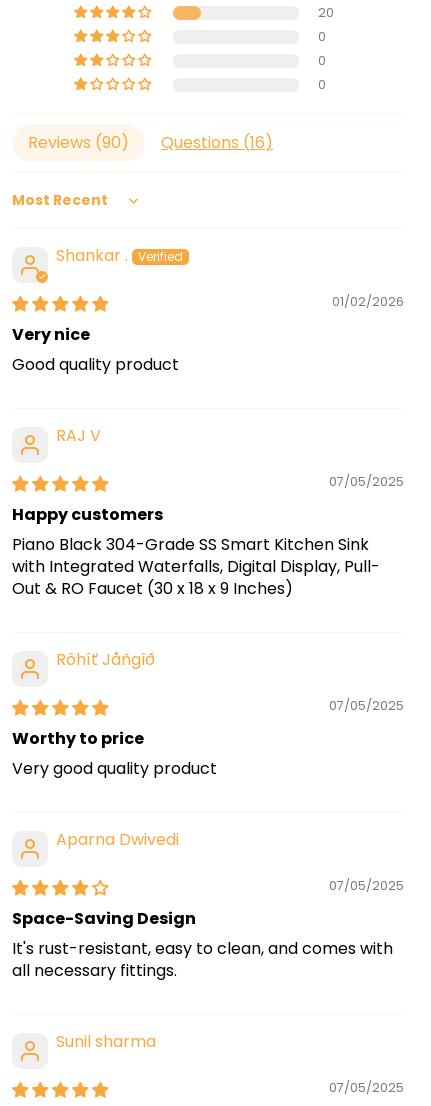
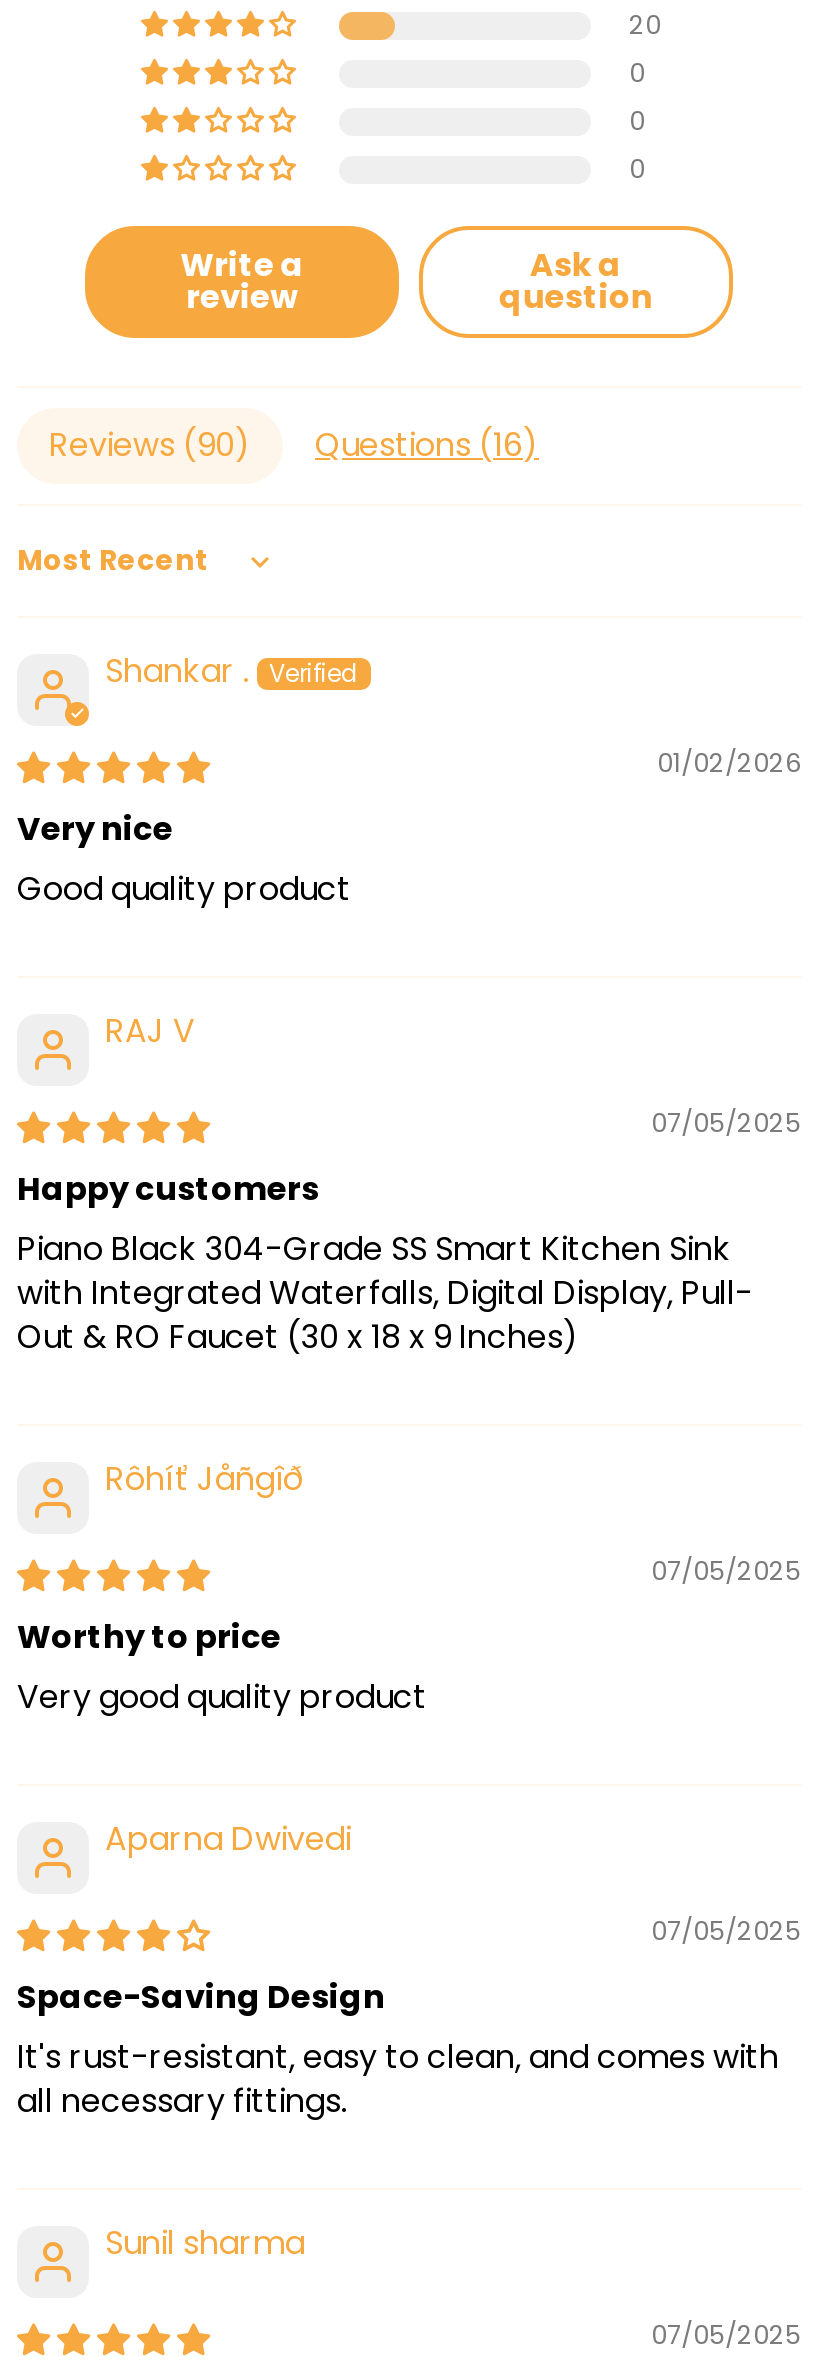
+ Write a
+ review

+ Ask a
+ question
